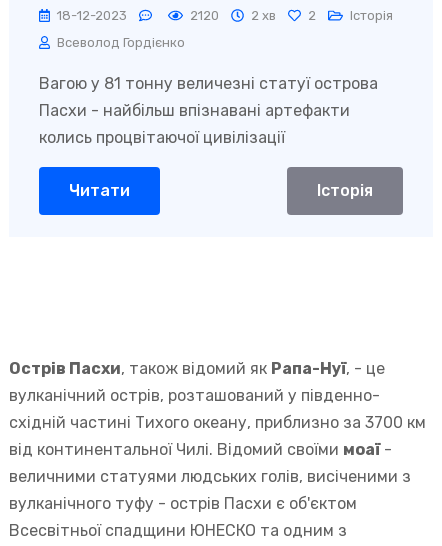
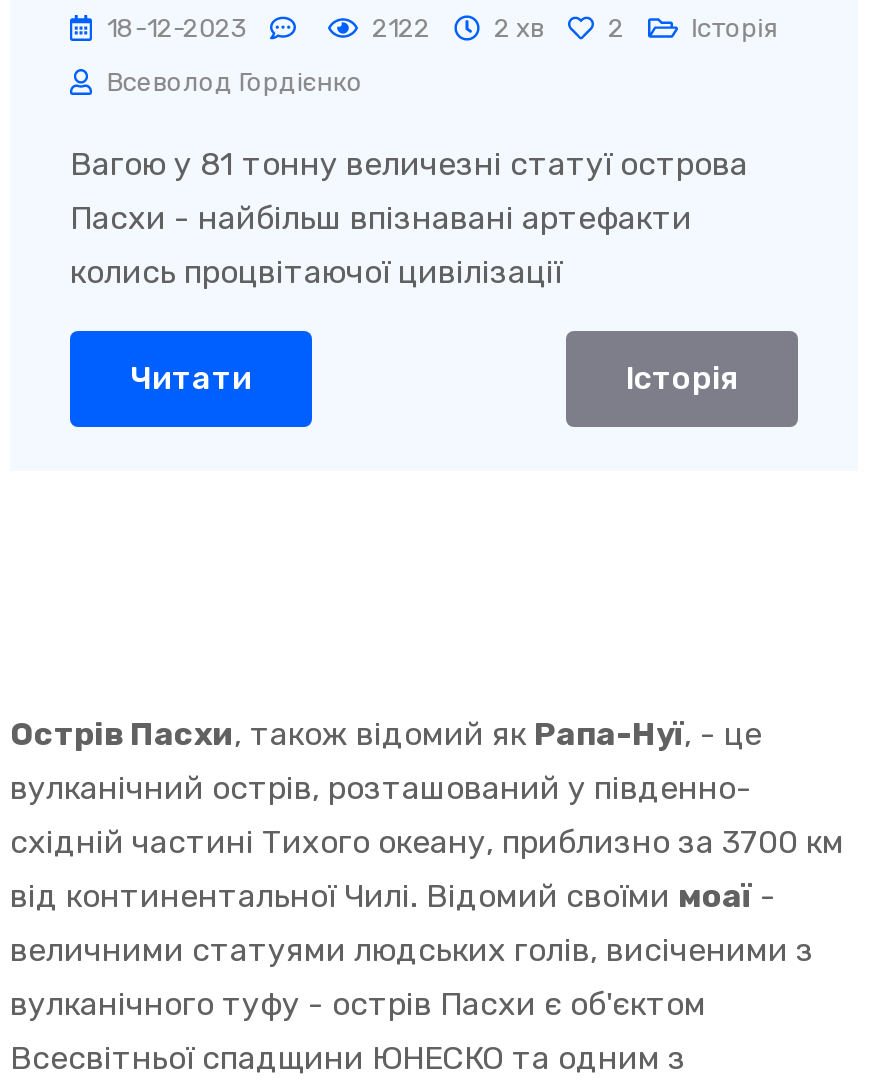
- 2120 2 хв 2
+ 2122 2 хв 2
